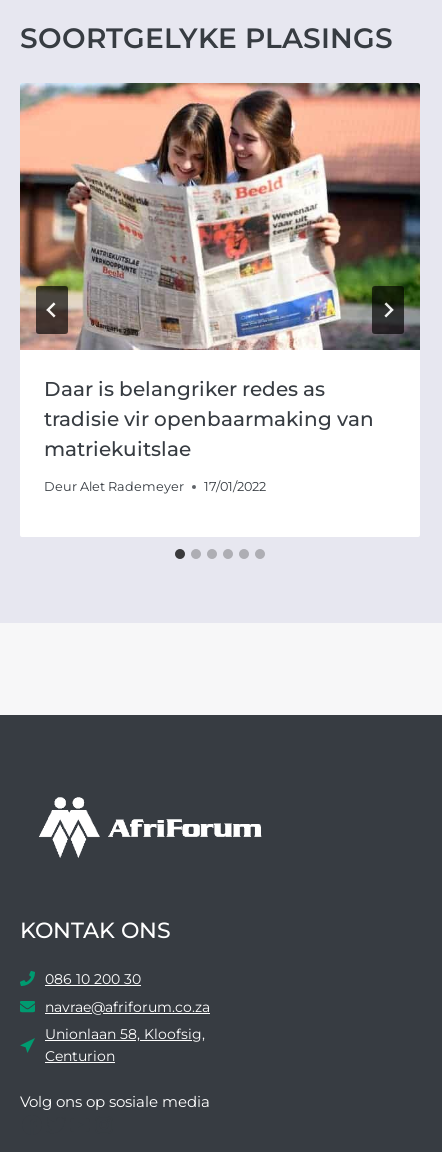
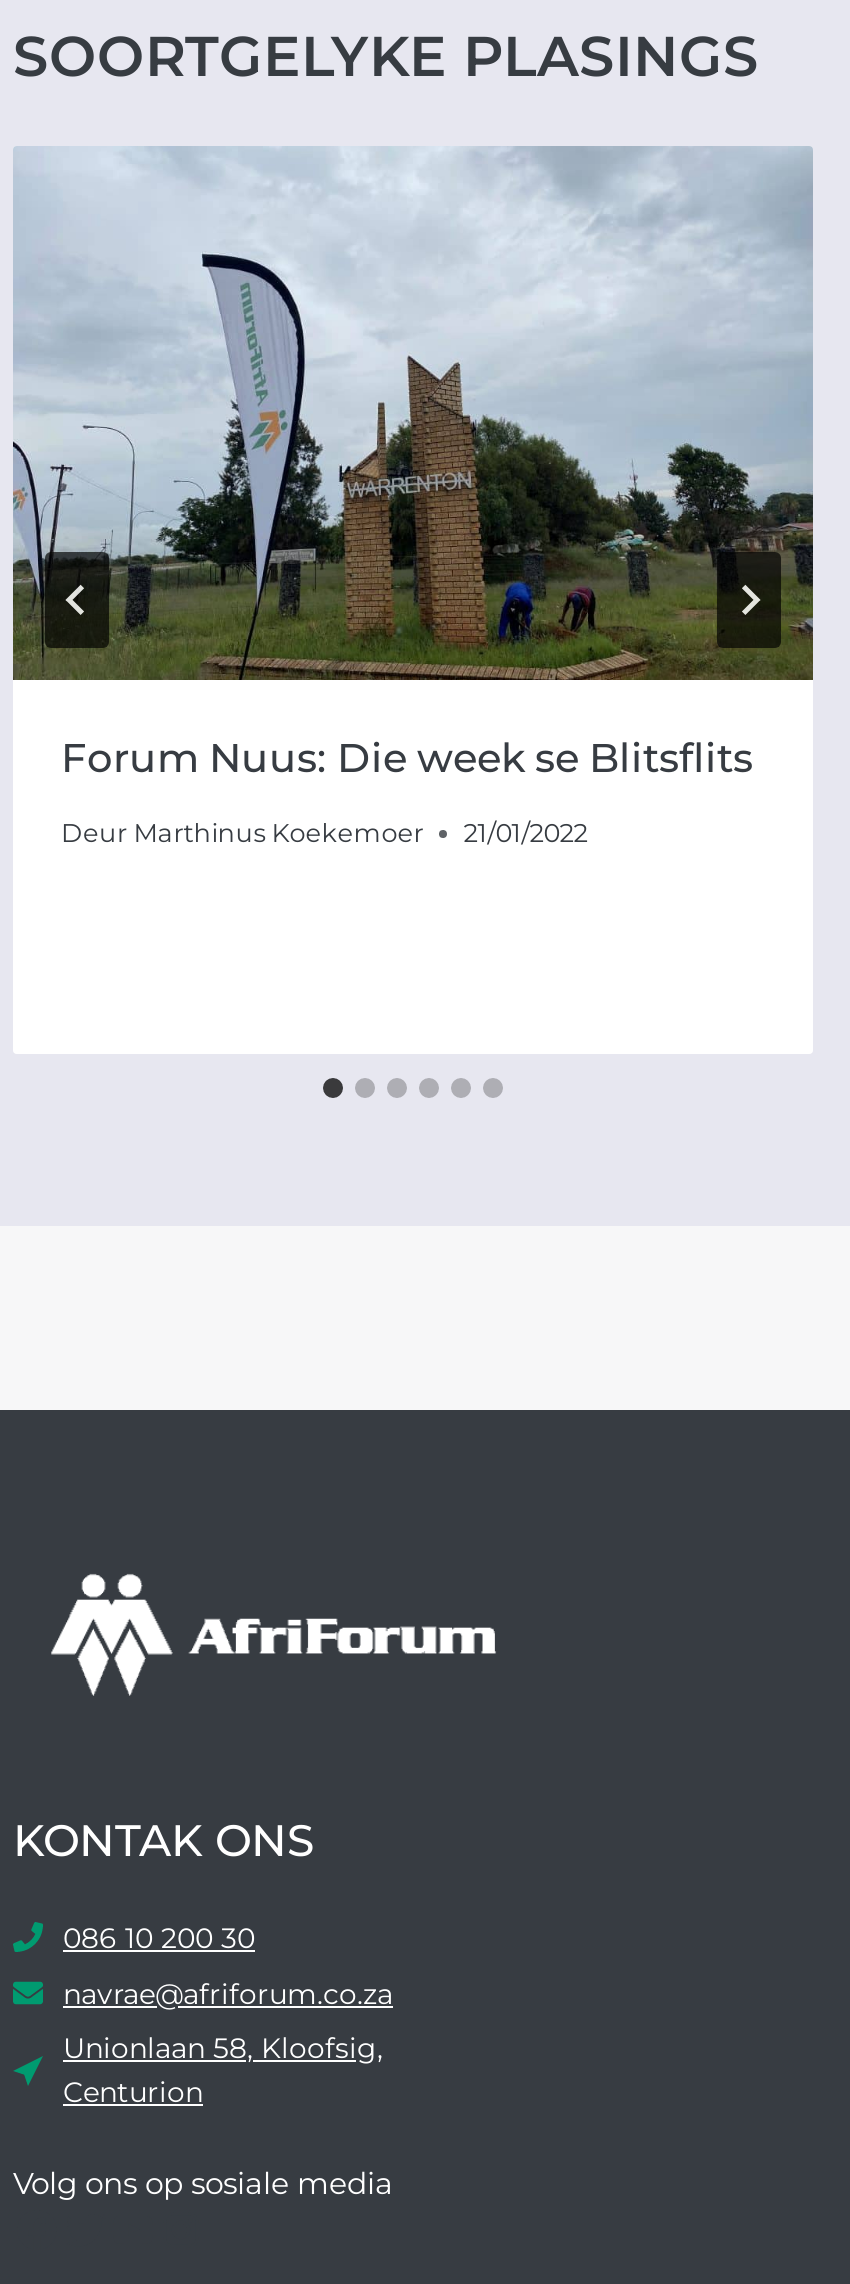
- [image]
- Daar is belangriker redes as
- tradisie vir openbaarmaking van
- matriekuitslae
+ [image]
+ Forum Nuus: Die week se Blitsflits

- Deur Alet Rademeyer
- 17/01/2022
+ Deur Marthinus Koekemoer
+ 21/01/2022
